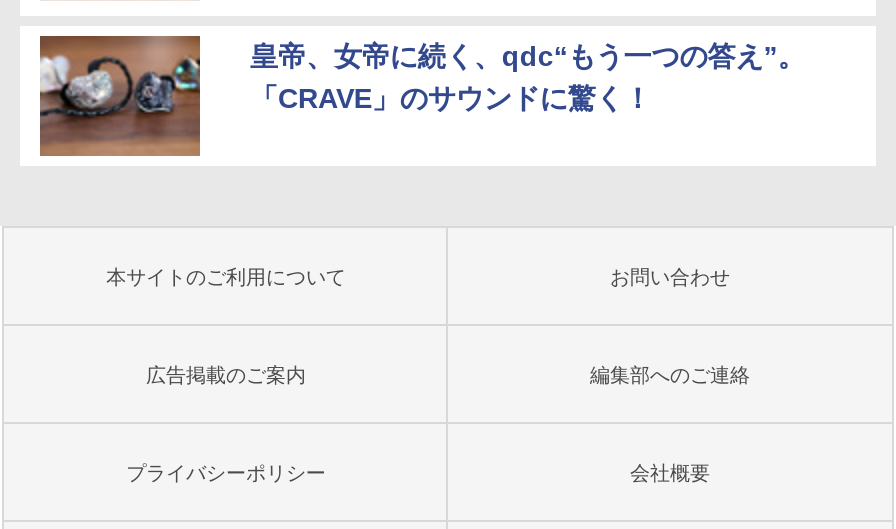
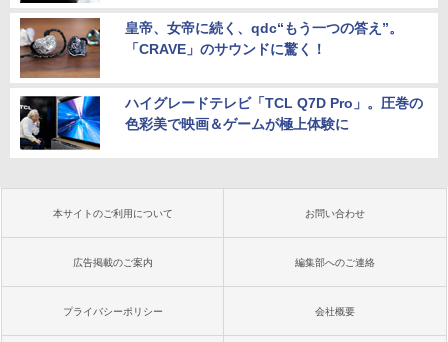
+ [image]
+ ハイグレードテレビ「TCL Q7D Pro」。圧巻の
+ 色彩美で映画＆ゲームが極上体験に
